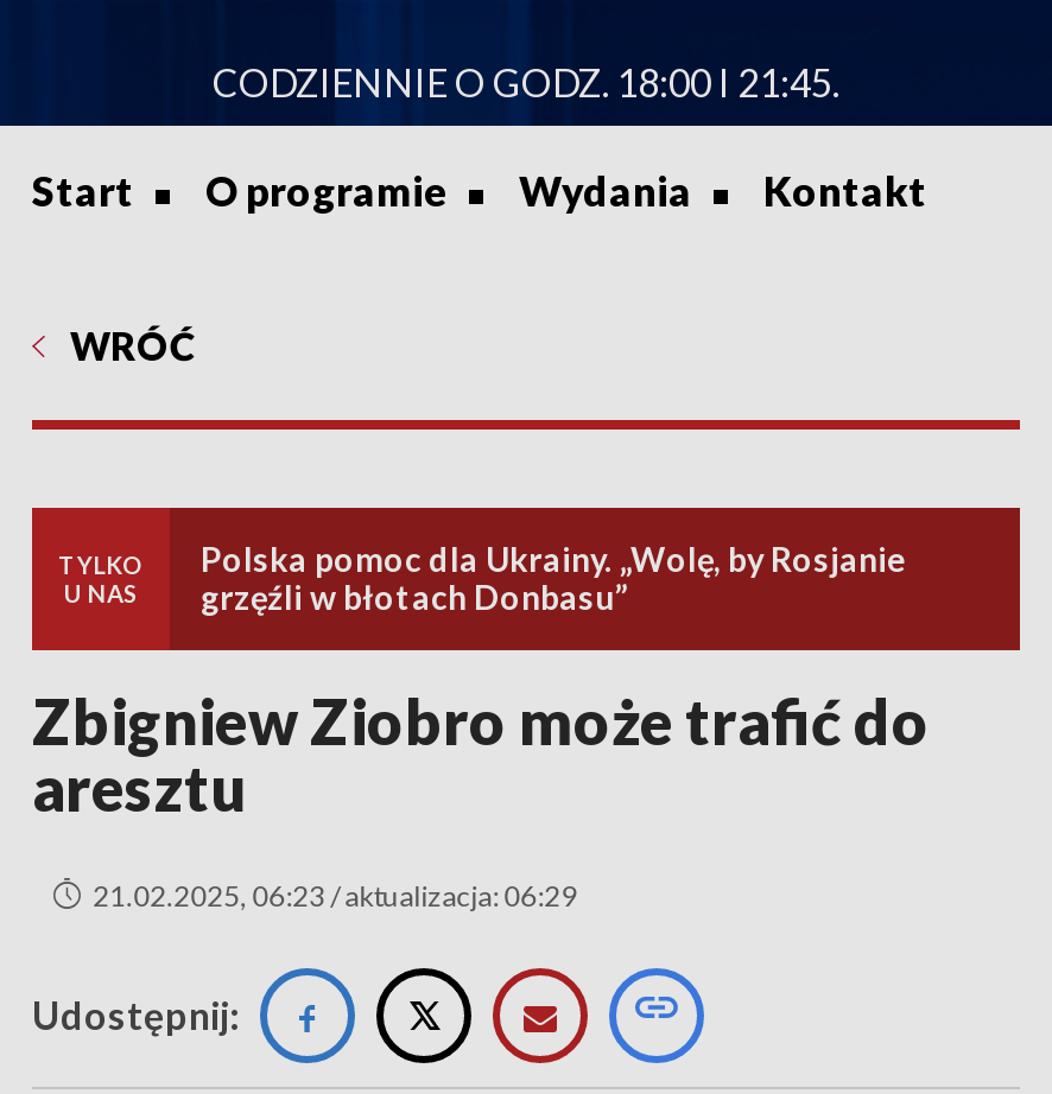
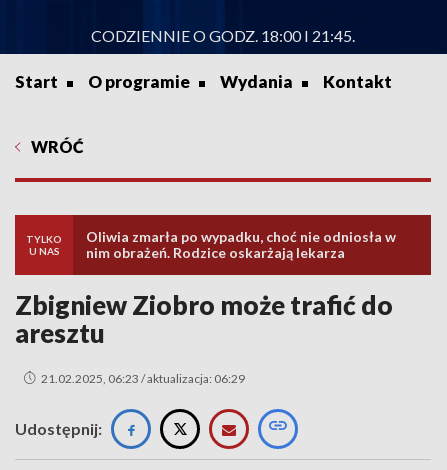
- Polska pomoc dla Ukrainy. „Wolę, by Rosjanie
- grzęźli w błotach Donbasu”
+ Oliwia zmarła po wypadku, choć nie odniosła w
+ nim obrażeń. Rodzice oskarżają lekarza
